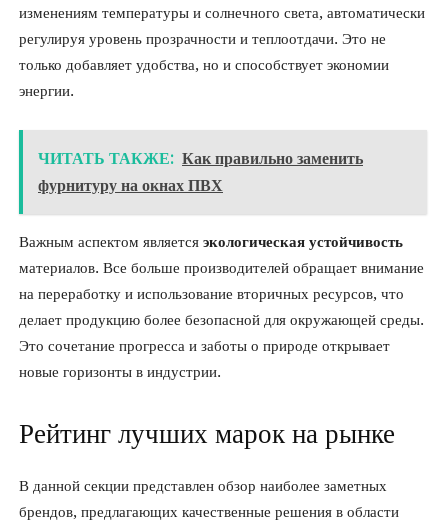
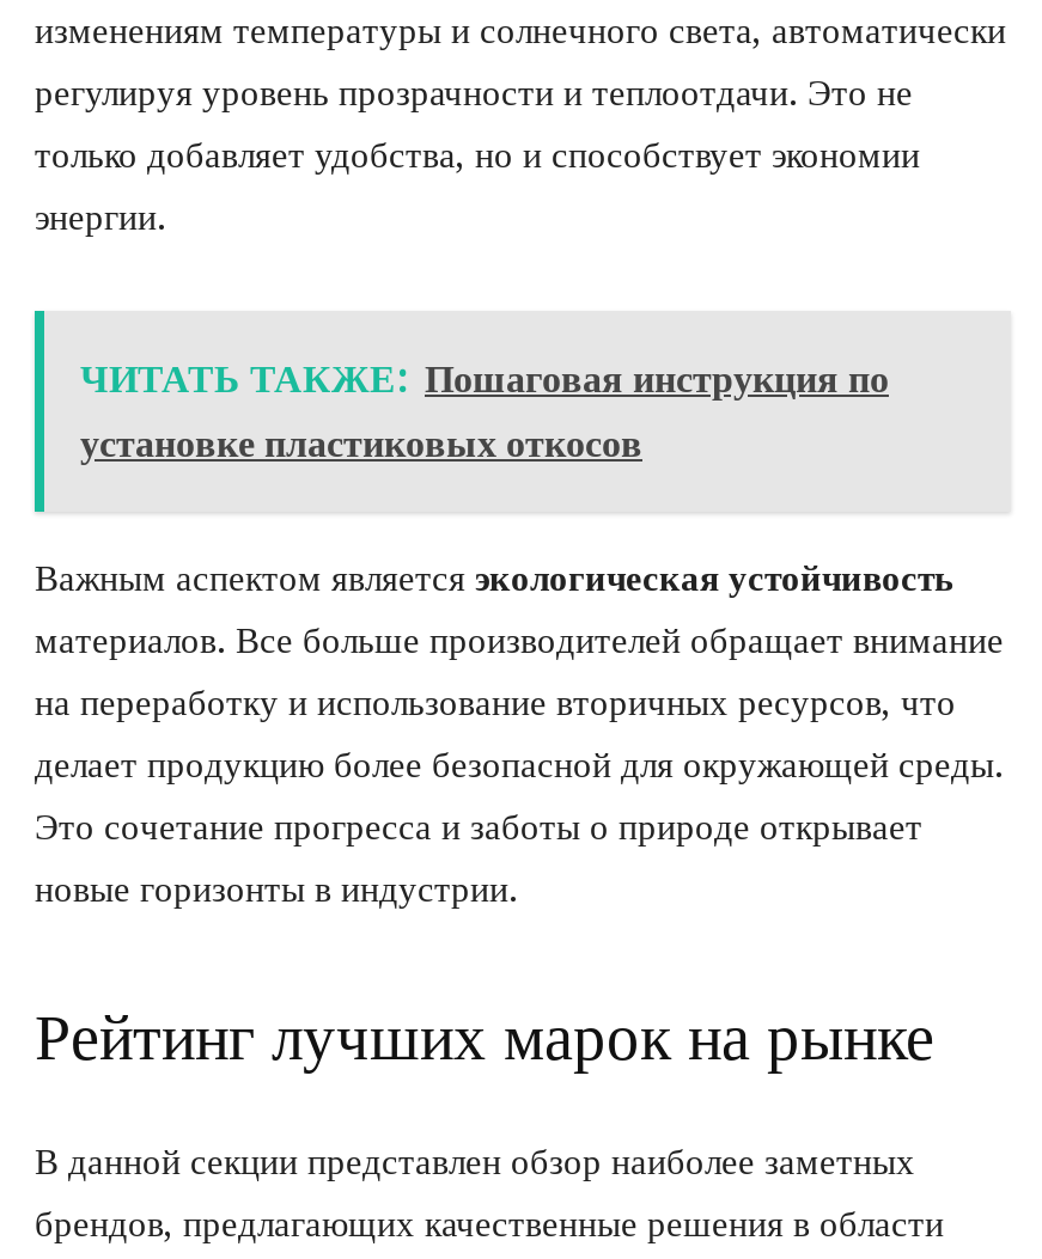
- ЧИТАТЬ ТАКЖЕ: Как правильно заменить
- фурнитуру на окнах ПВХ
+ ЧИТАТЬ ТАКЖЕ: Пошаговая инструкция по
+ установке пластиковых откосов
